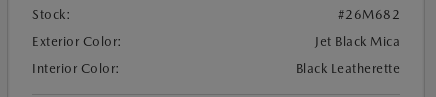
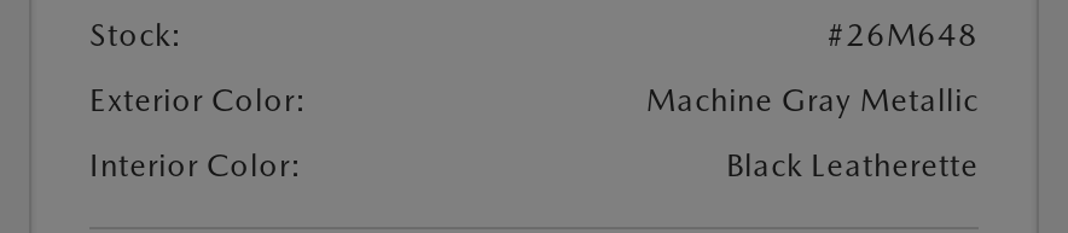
- #26M682
+ #26M648

- Jet Black Mica
+ Machine Gray Metallic
